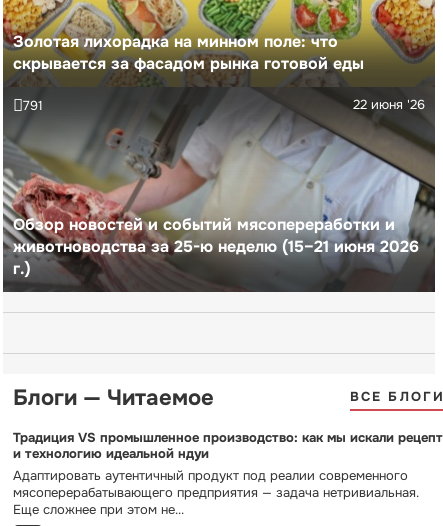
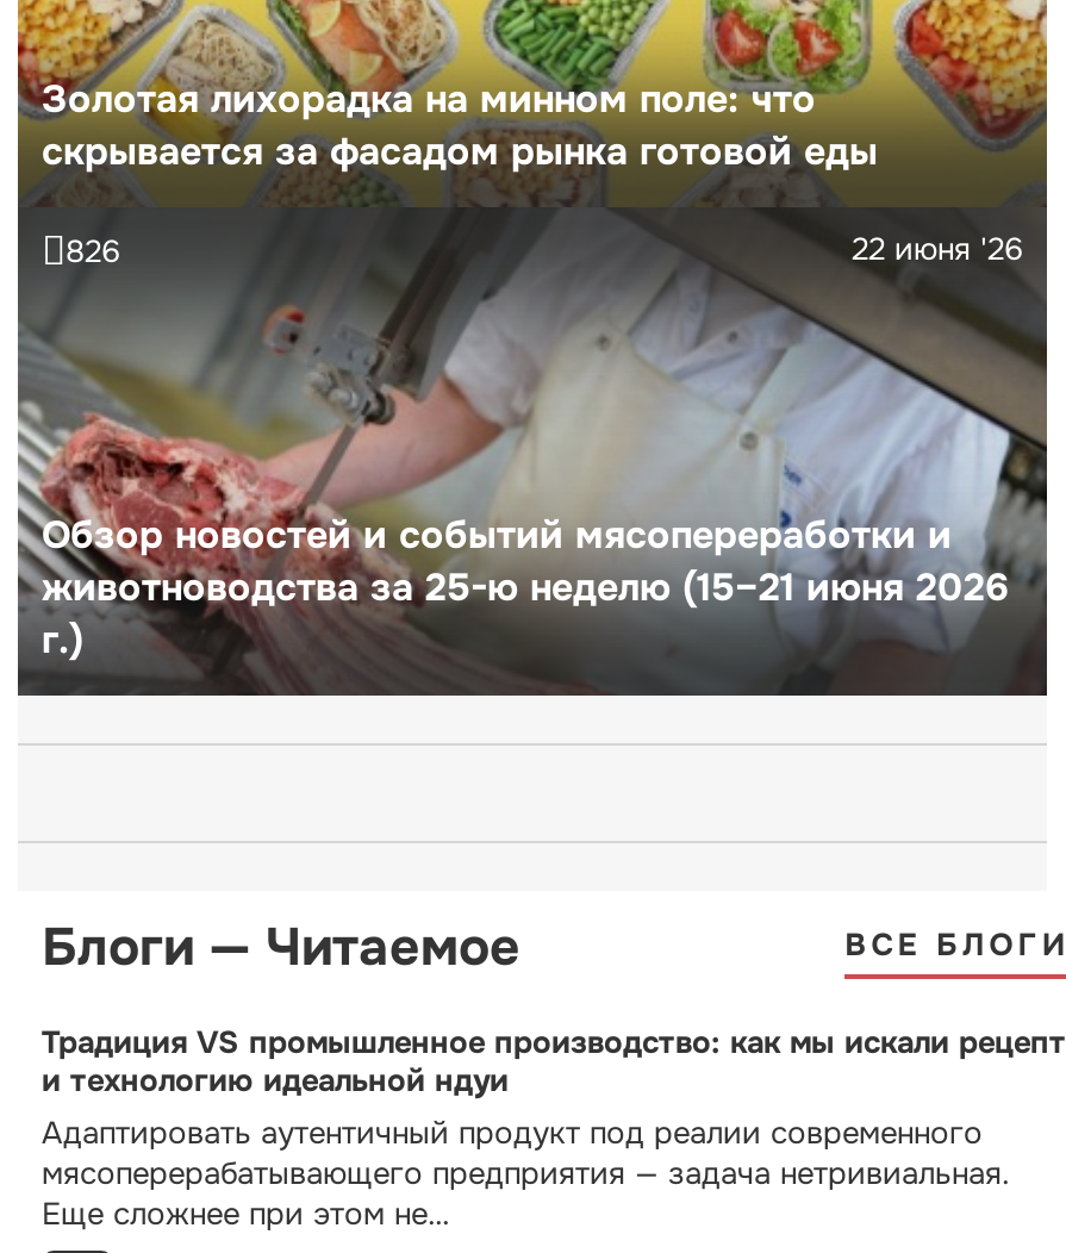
- 791
+ 826
